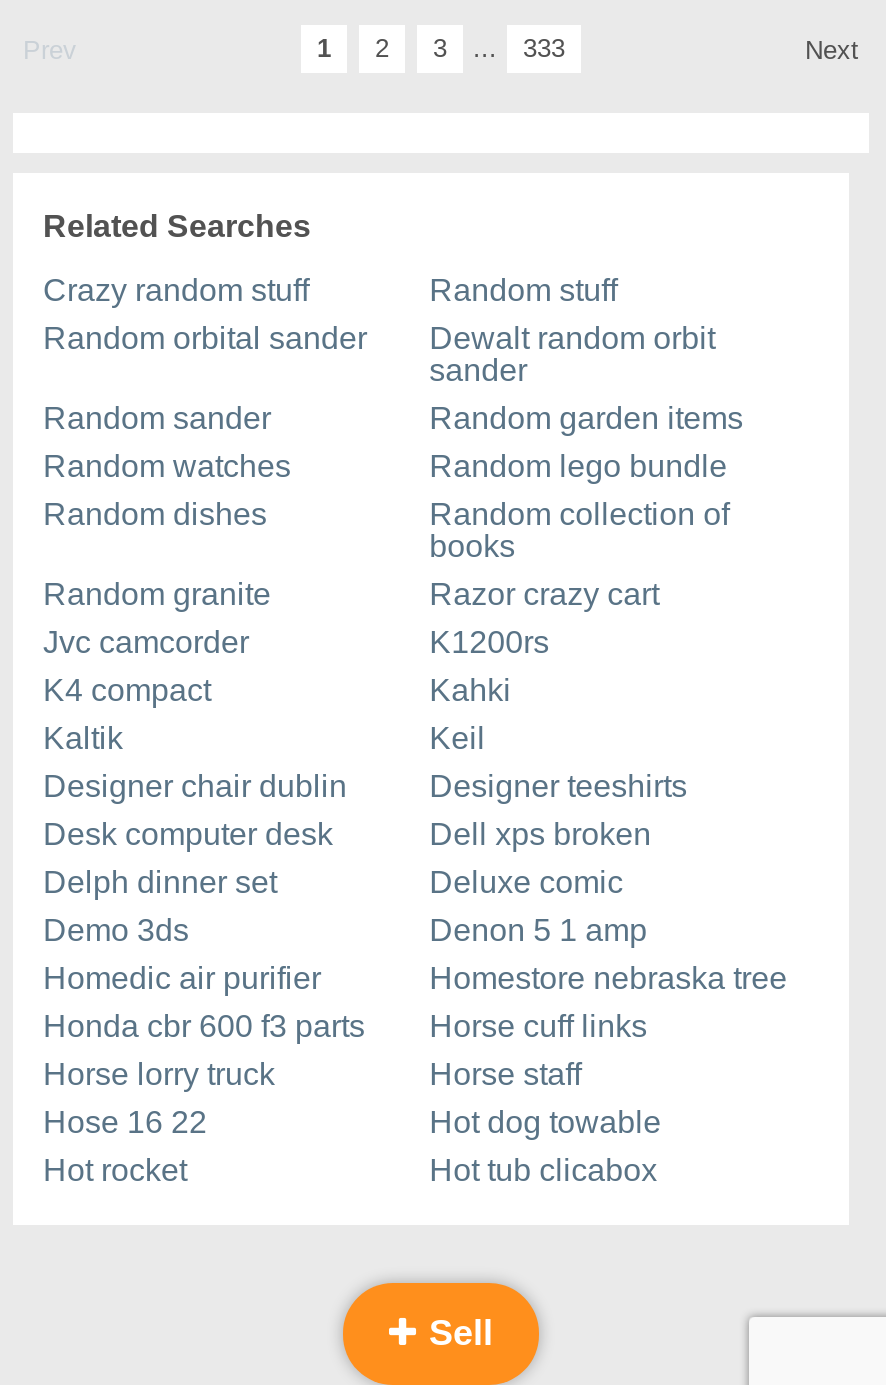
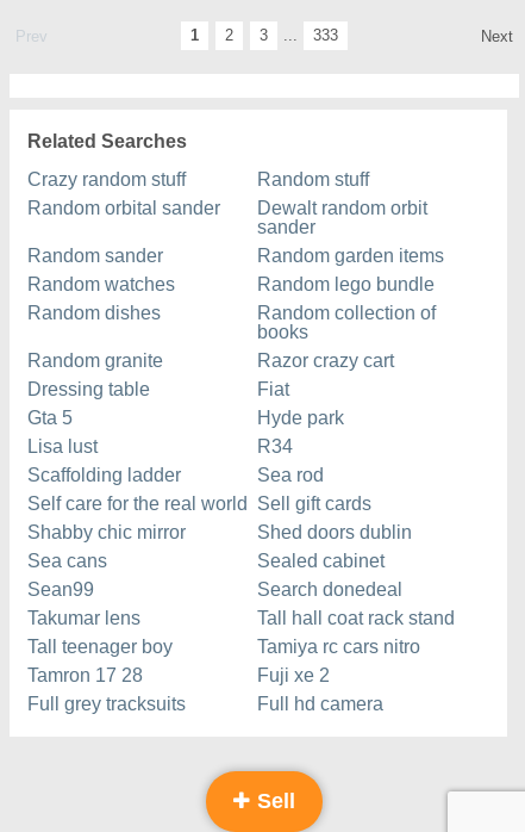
- Jvc camcorder
- K1200rs
- K4 compact
- Kahki
- Kaltik
- Keil
- Designer chair dublin
- Designer teeshirts
- Desk computer desk
- Dell xps broken
- Delph dinner set
- Deluxe comic
- Demo 3ds
- Denon 5 1 amp
- Homedic air purifier
- Homestore nebraska tree
- Honda cbr 600 f3 parts
- Horse cuff links
- Horse lorry truck
- Horse staff
- Hose 16 22
- Hot dog towable
- Hot rocket
- Hot tub clicabox
+ Dressing table
+ Fiat
+ Gta 5
+ Hyde park
+ Lisa lust
+ R34
+ Scaffolding ladder
+ Sea rod
+ Self care for the real world Sell gift cards
+ Shabby chic mirror
+ Shed doors dublin
+ Sea cans
+ Sealed cabinet
+ Sean99
+ Search donedeal
+ Takumar lens
+ Tall hall coat rack stand
+ Tall teenager boy
+ Tamiya rc cars nitro
+ Tamron 17 28
+ Fuji xe 2
+ Full grey tracksuits
+ Full hd camera
